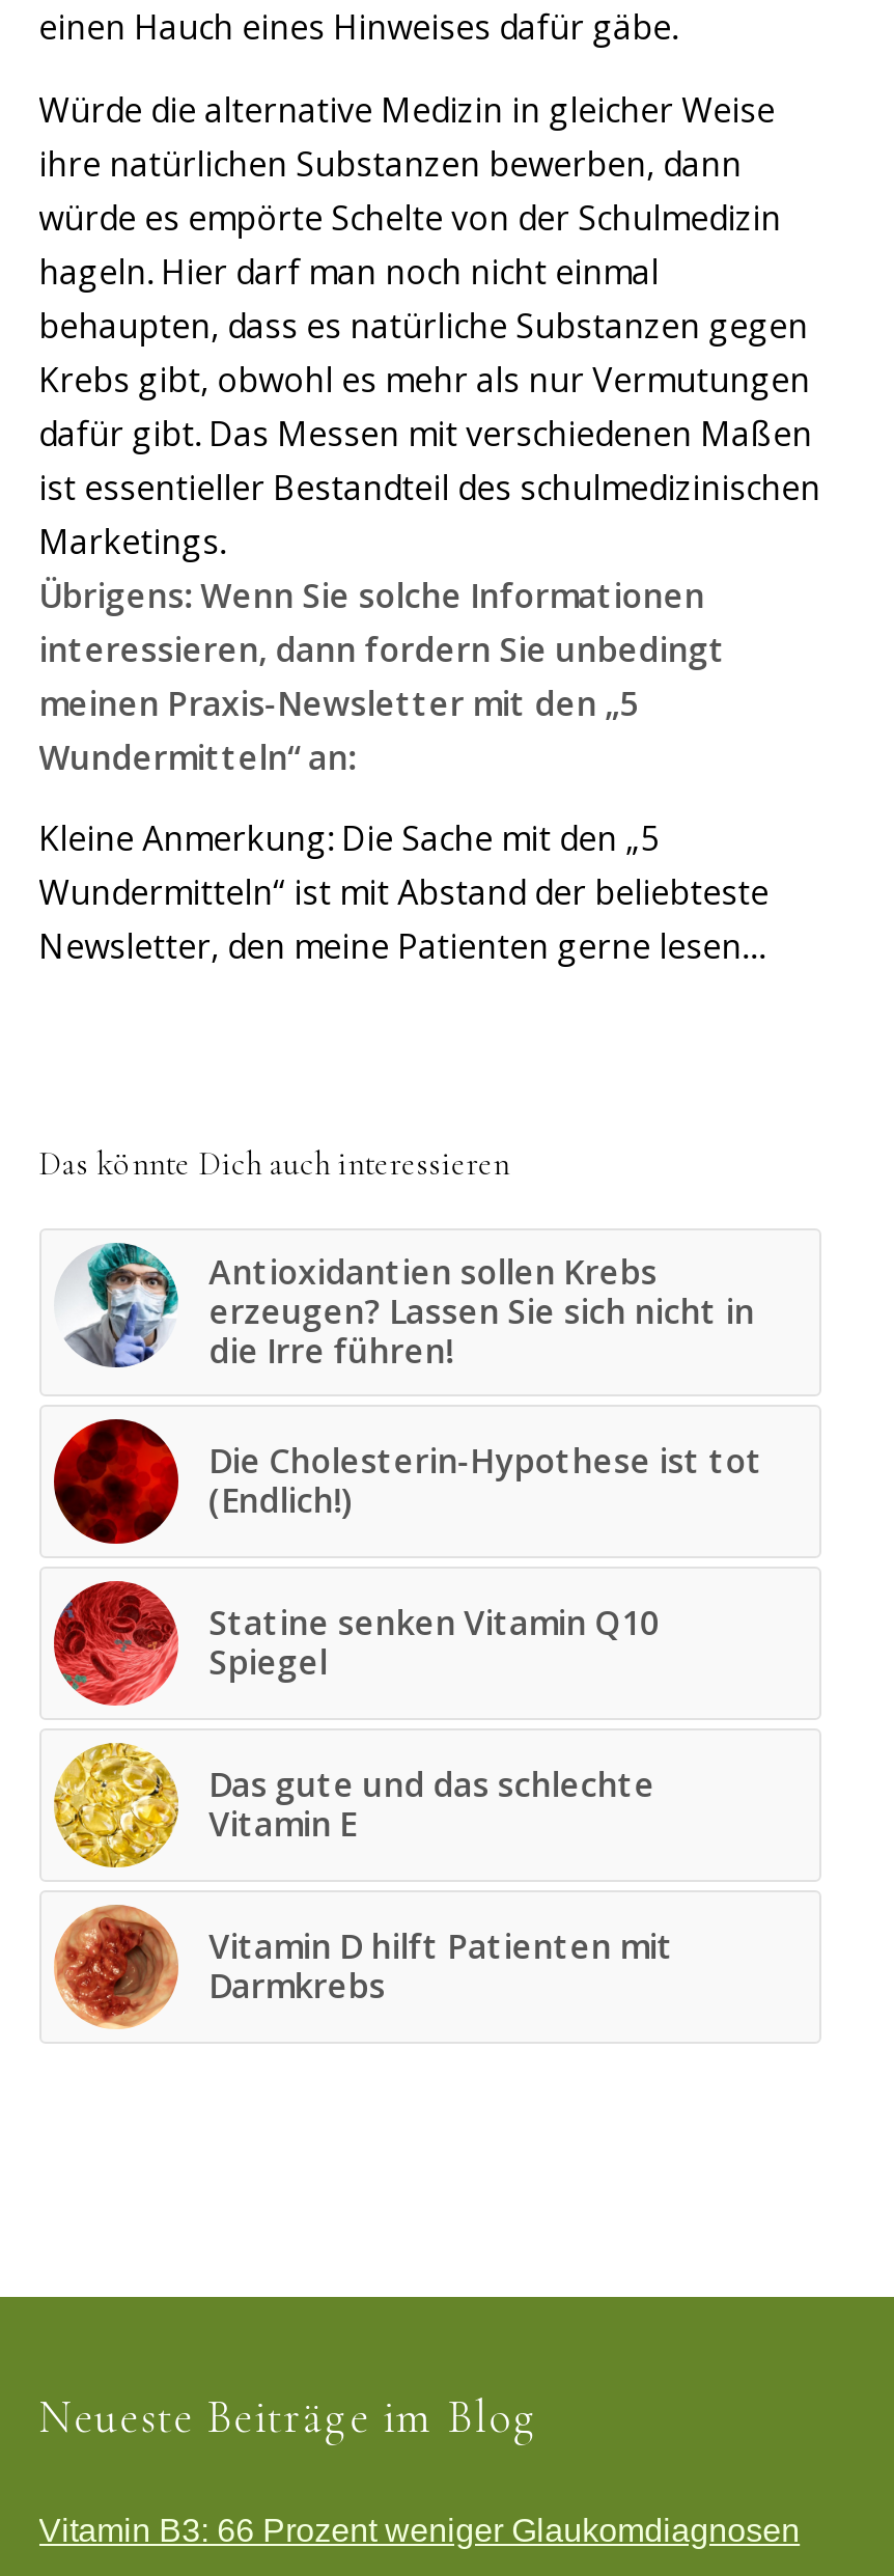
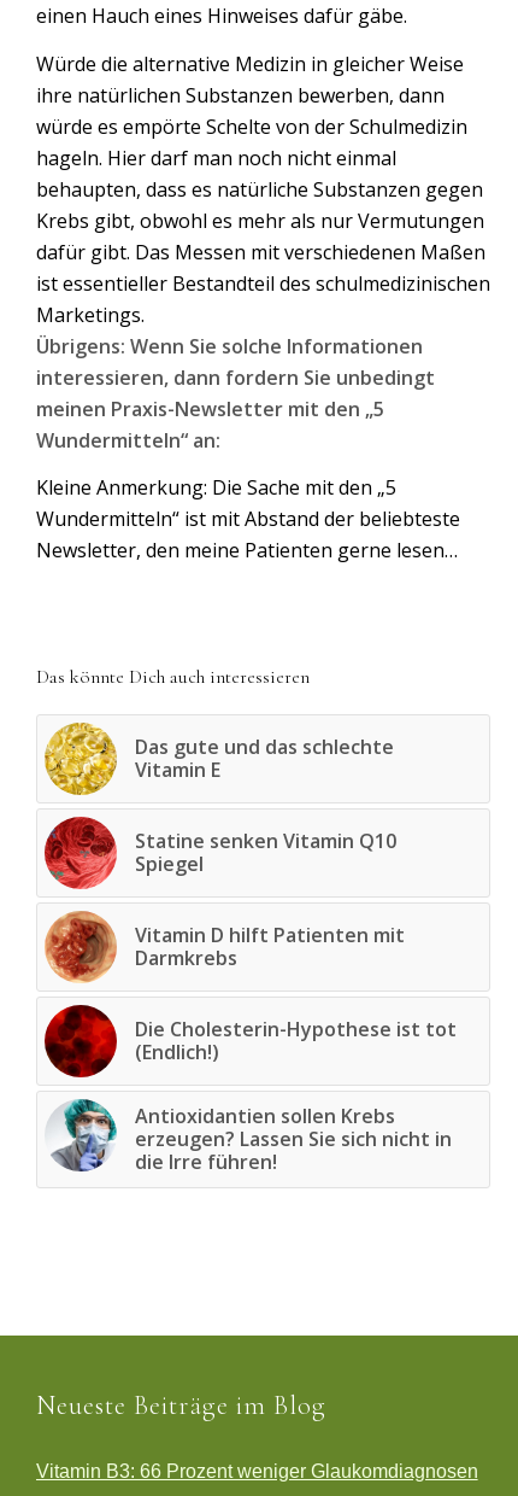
moved down: [image] | Antioxidantien sollen Krebs | erzeugen? Lassen Sie sich nicht in | die Irre führen!

moved up: [image] | Das gute und das schlechte | Vitamin E | ... | Die Cholesterin-Hypothese ist tot | (Endlich!)
